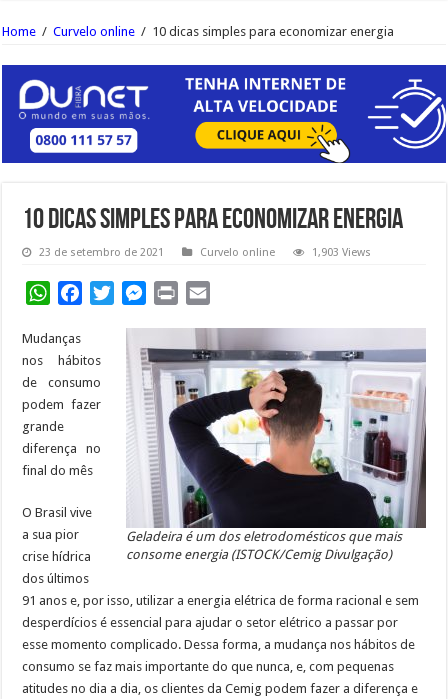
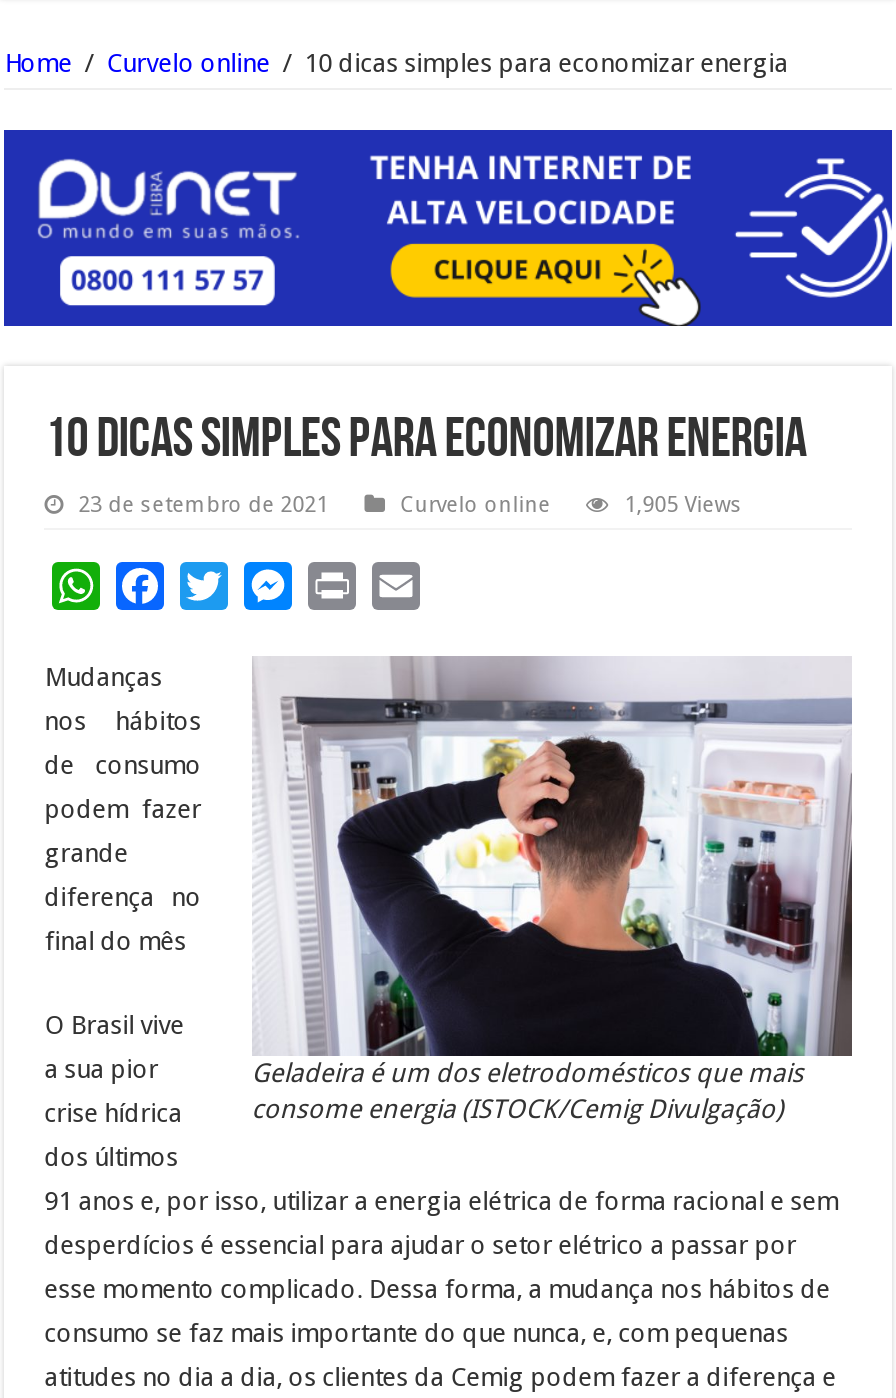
- 1,903 Views
+ 1,905 Views
